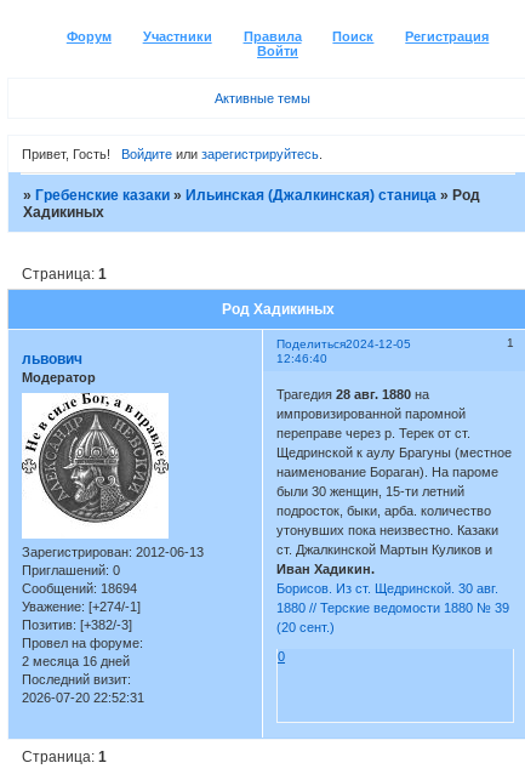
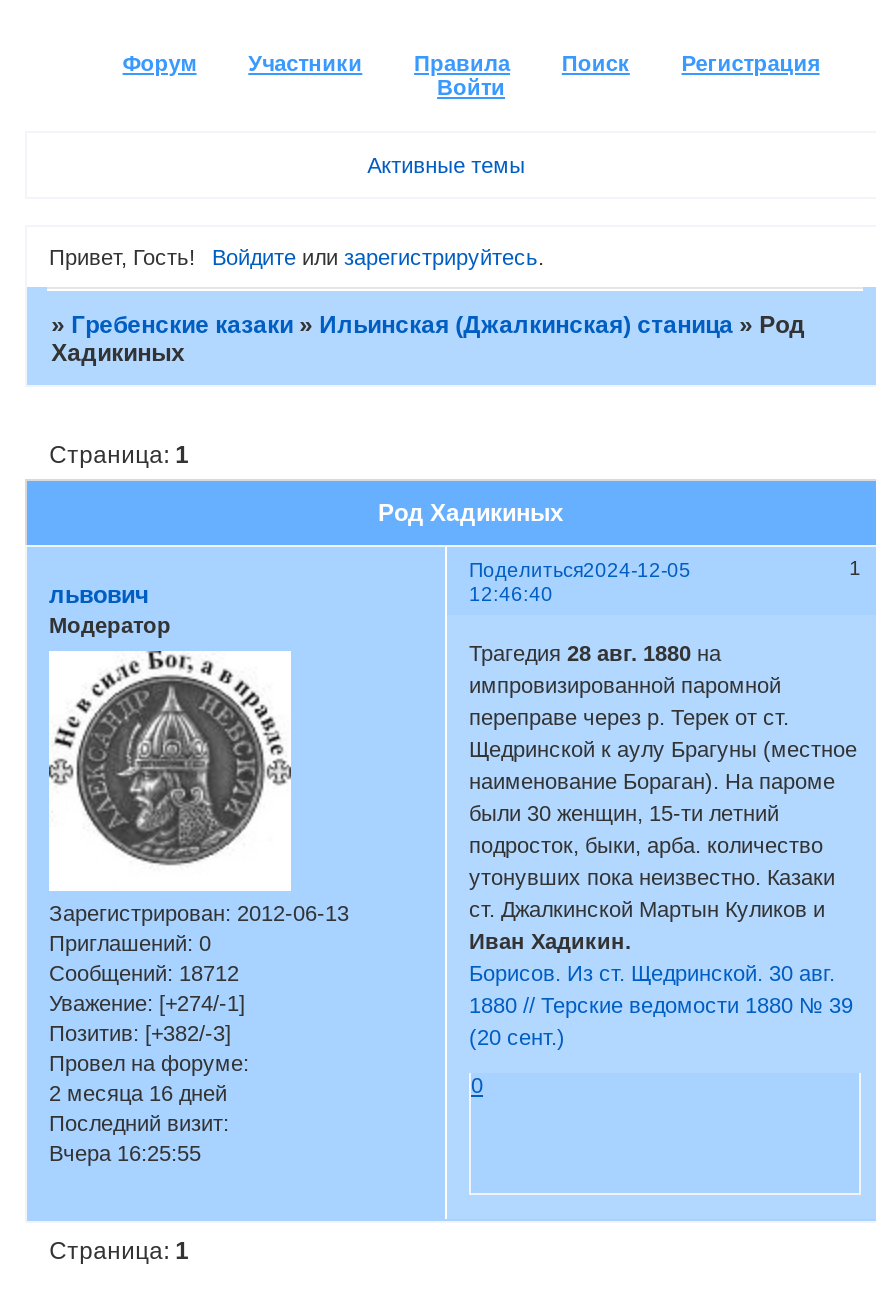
- Сообщений: 18694
+ Сообщений: 18712

- 2026-07-20 22:52:31
+ Вчера 16:25:55
